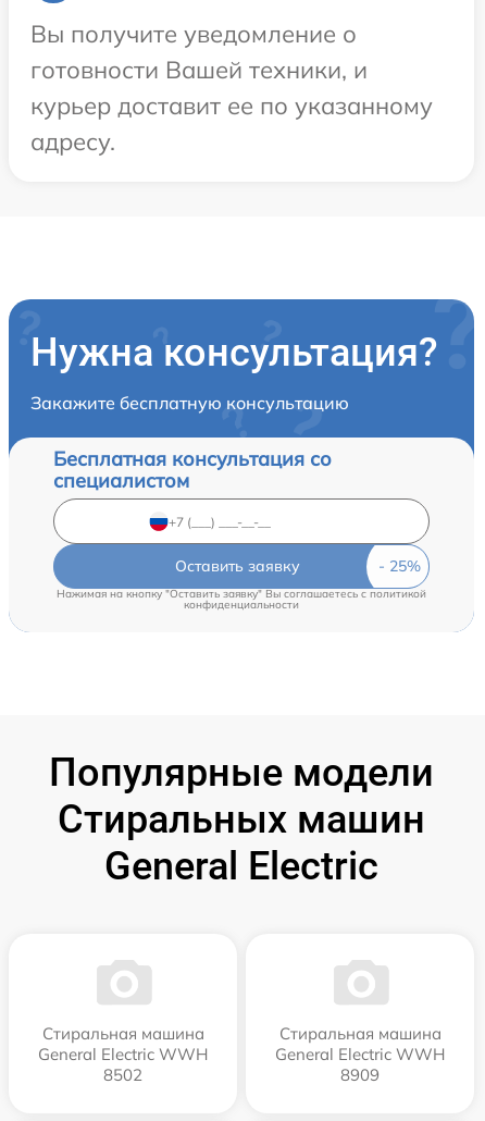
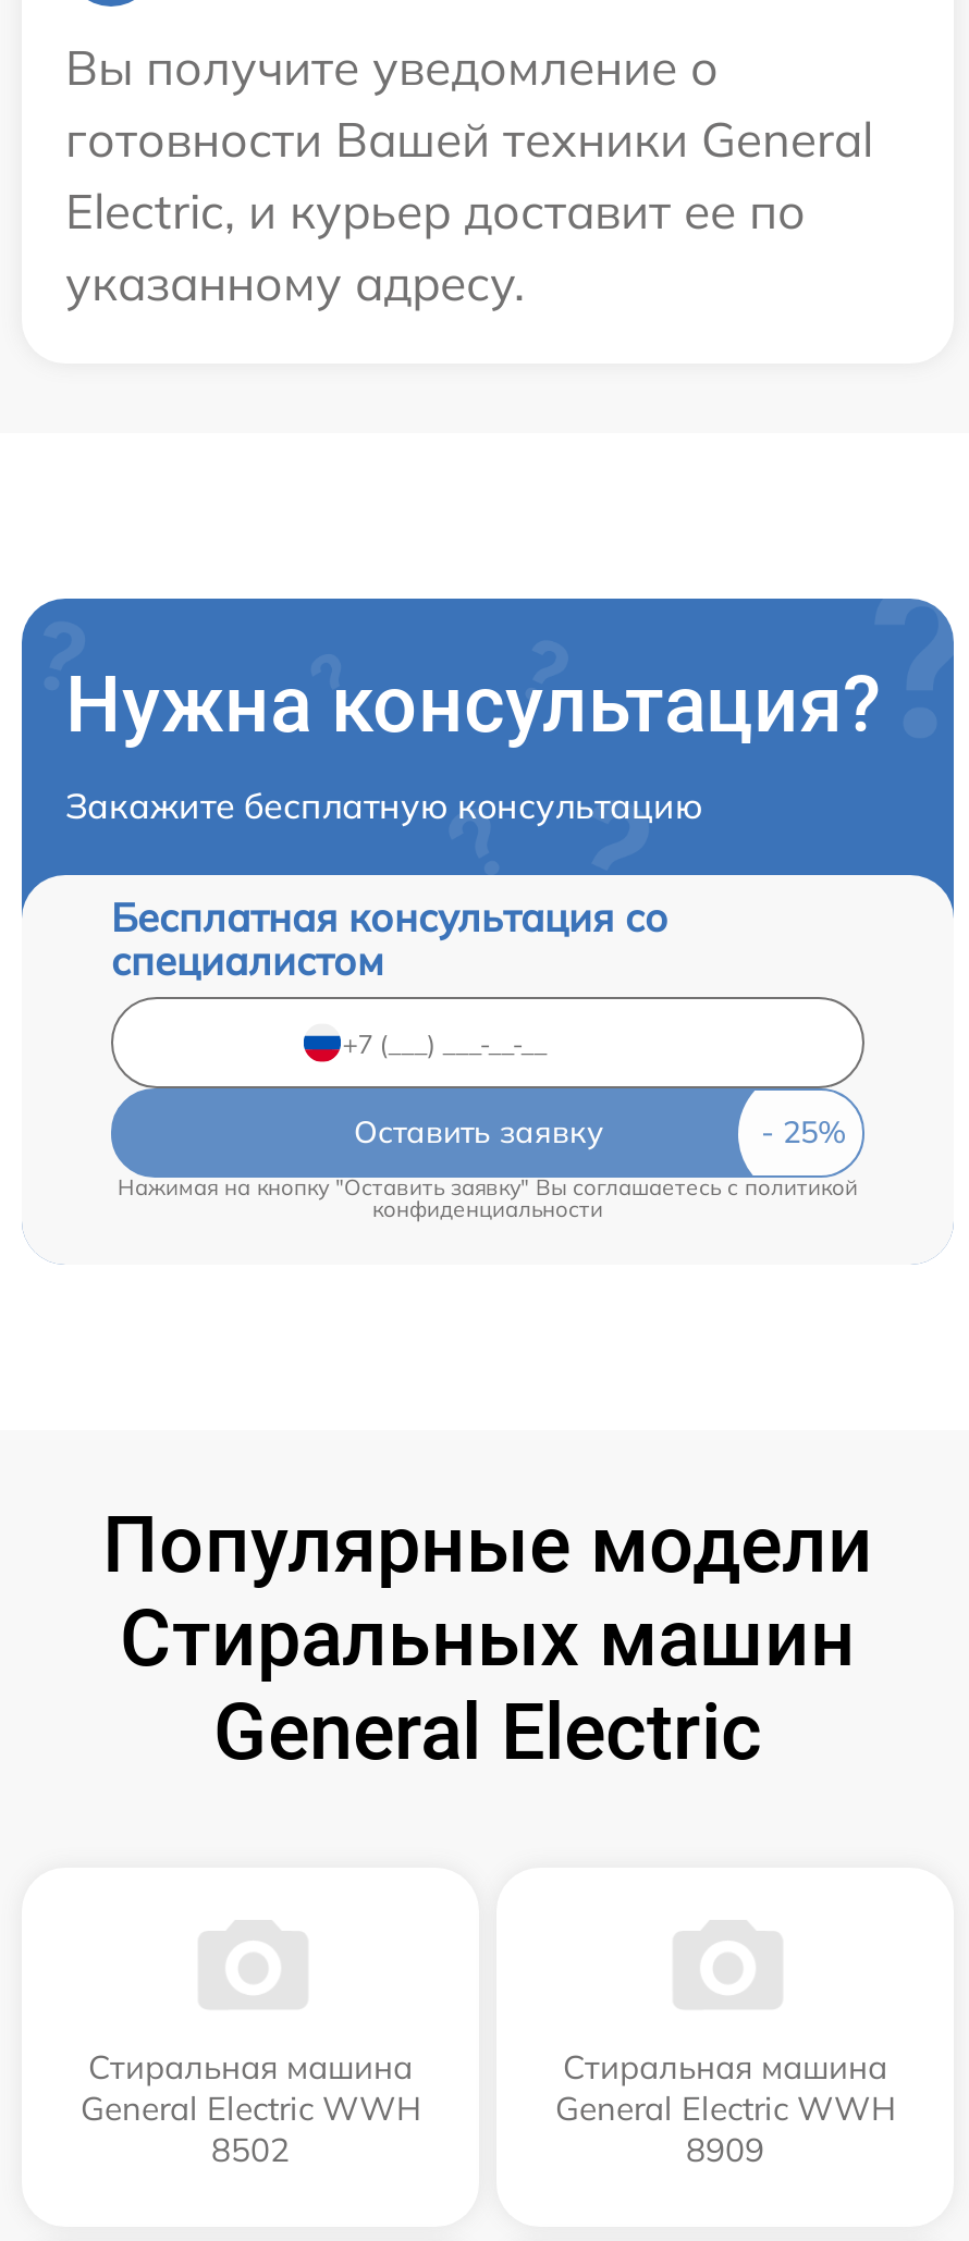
- готовности Вашей техники, и
- курьер доставит ее по указанному
- адресу.
+ готовности Вашей техники General
+ Electric, и курьер доставит ее по
+ указанному адресу.
